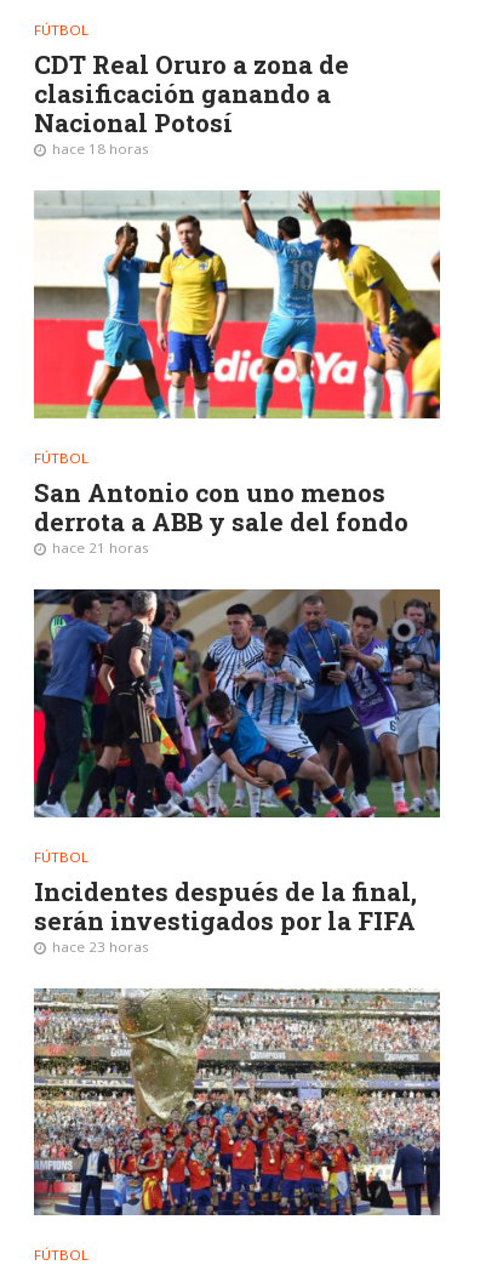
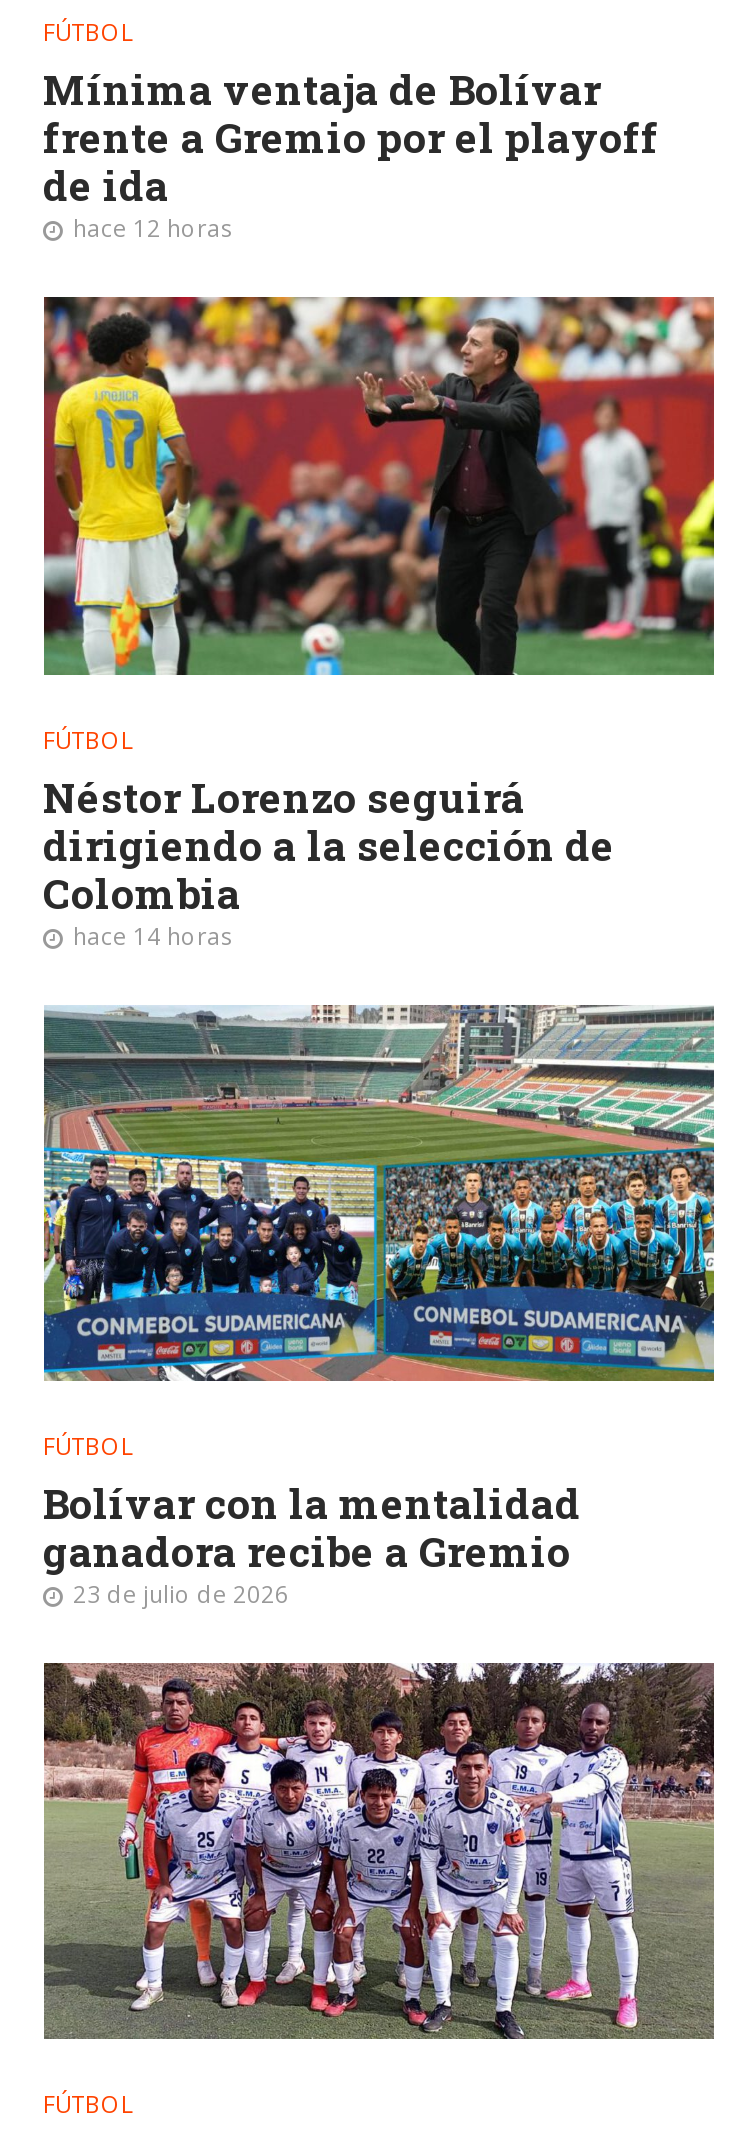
- CDT Real Oruro a zona de
- clasificación ganando a
- Nacional Potosí
- hace 18 horas
+ Mínima ventaja de Bolívar
+ frente a Gremio por el playoff
+ de ida
+ hace 12 horas

- [image]
+ [image]

- San Antonio con uno menos
- derrota a ABB y sale del fondo
- hace 21 horas
+ Néstor Lorenzo seguirá
+ dirigiendo a la selección de
+ Colombia
+ hace 14 horas

- [image]
+ [image]

- Incidentes después de la final,
- serán investigados por la FIFA
- hace 23 horas
+ Bolívar con la mentalidad
+ ganadora recibe a Gremio
+ 23 de julio de 2026

- [image]
+ [image]
